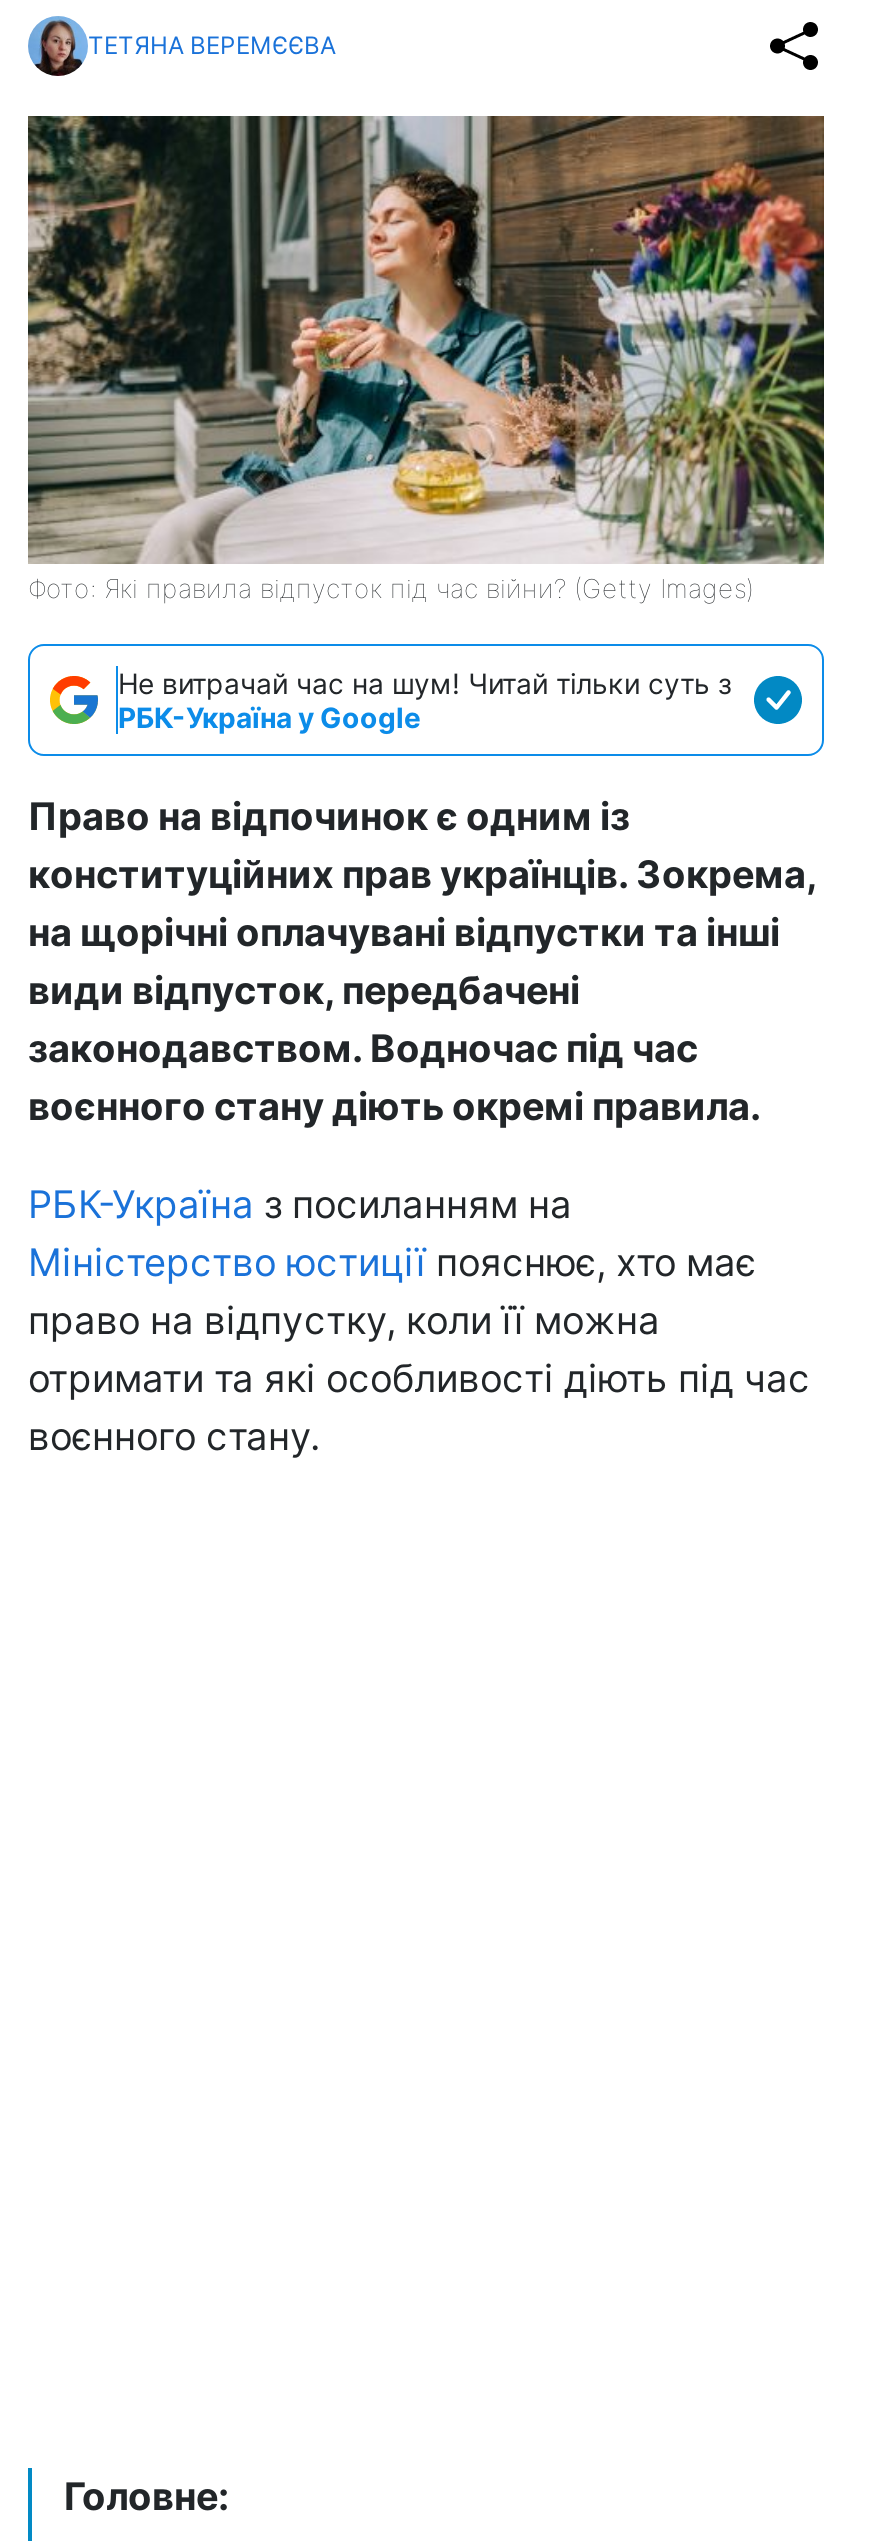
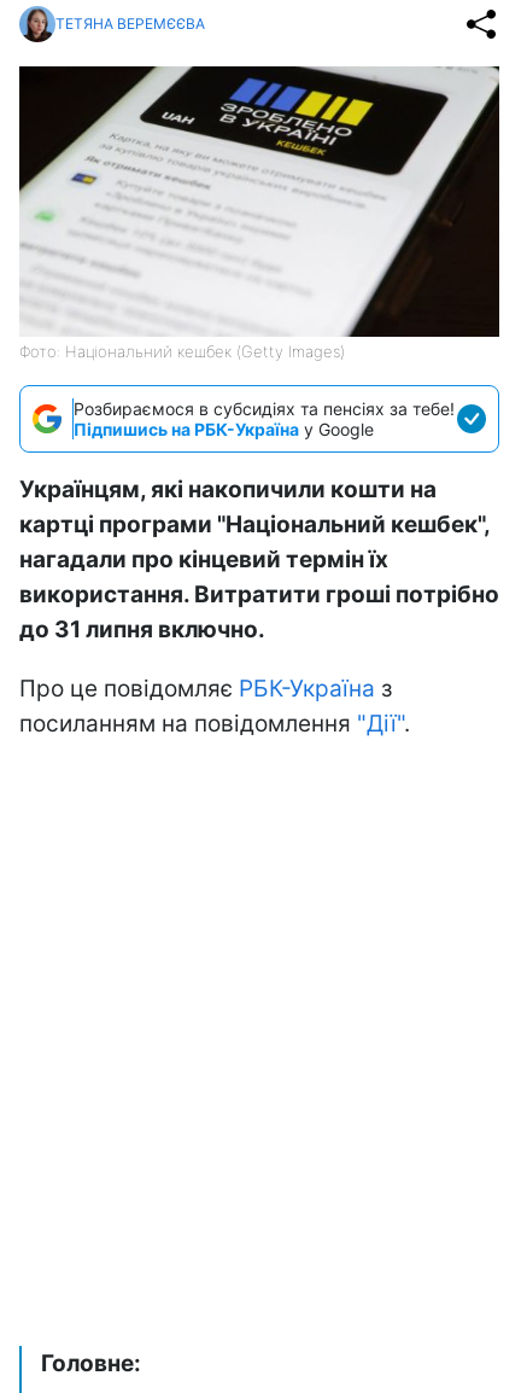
- [image]
- Фото: Які правила відпусток під час війни? (Getty Images)
+ [image]
+ Фото: Національний кешбек (Getty Images)

- Не витрачай час на шум! Читай тільки суть з
- РБК-Україна у Google
+ Розбираємося в субсидіях та пенсіях за тебе!
+ Підпишись на РБК-Україна у Google

- Право на відпочинок є одним із
- конституційних прав українців. Зокрема,
- на щорічні оплачувані відпустки та інші
- види відпусток, передбачені
- законодавством. Водночас під час
- воєнного стану діють окремі правила.
+ Українцям, які накопичили кошти на
+ картці програми "Національний кешбек",
+ нагадали про кінцевий термін їх
+ використання. Витратити гроші потрібно
+ до 31 липня включно.

- РБК-Україна з посиланням на
- Міністерство юстиції пояснює, хто має
- право на відпустку, коли її можна
- отримати та які особливості діють під час
- воєнного стану.
+ Про це повідомляє РБК-Україна з
+ посиланням на повідомлення "Дії".
